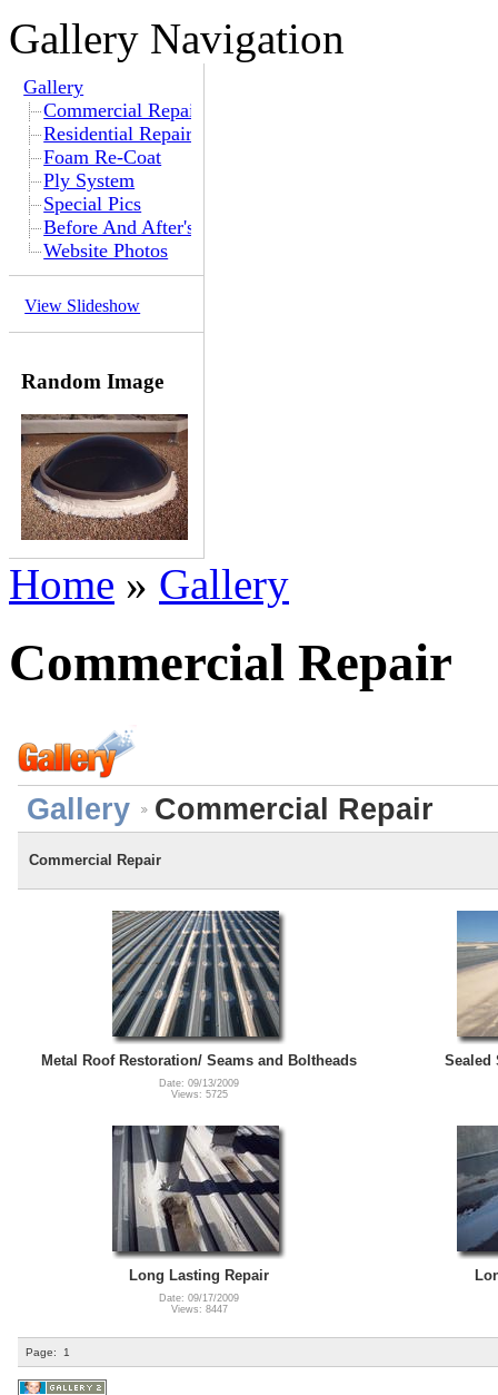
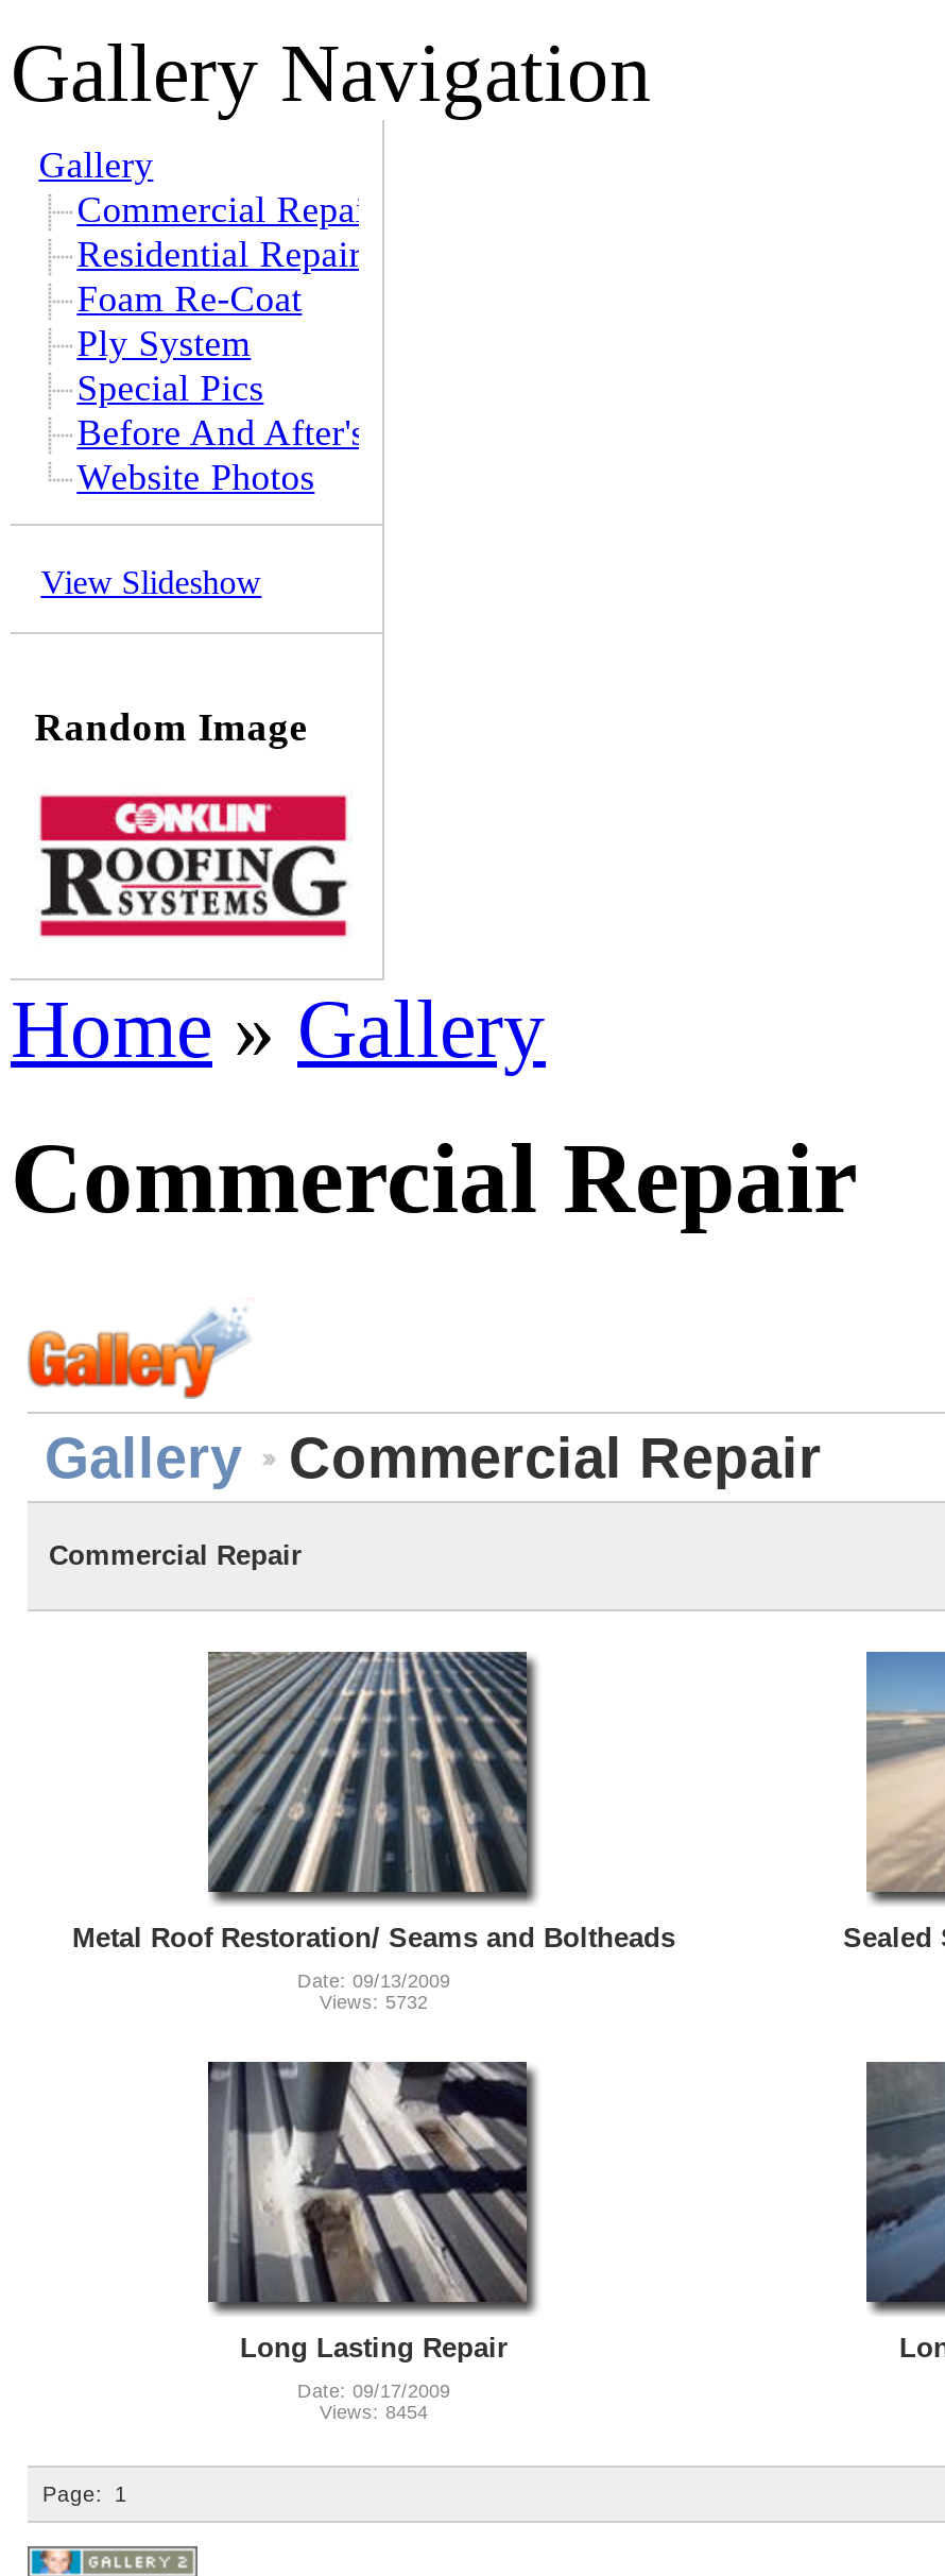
- [image]
+ [image]

- Views: 5725
+ Views: 5732

- Views: 8447
+ Views: 8454
